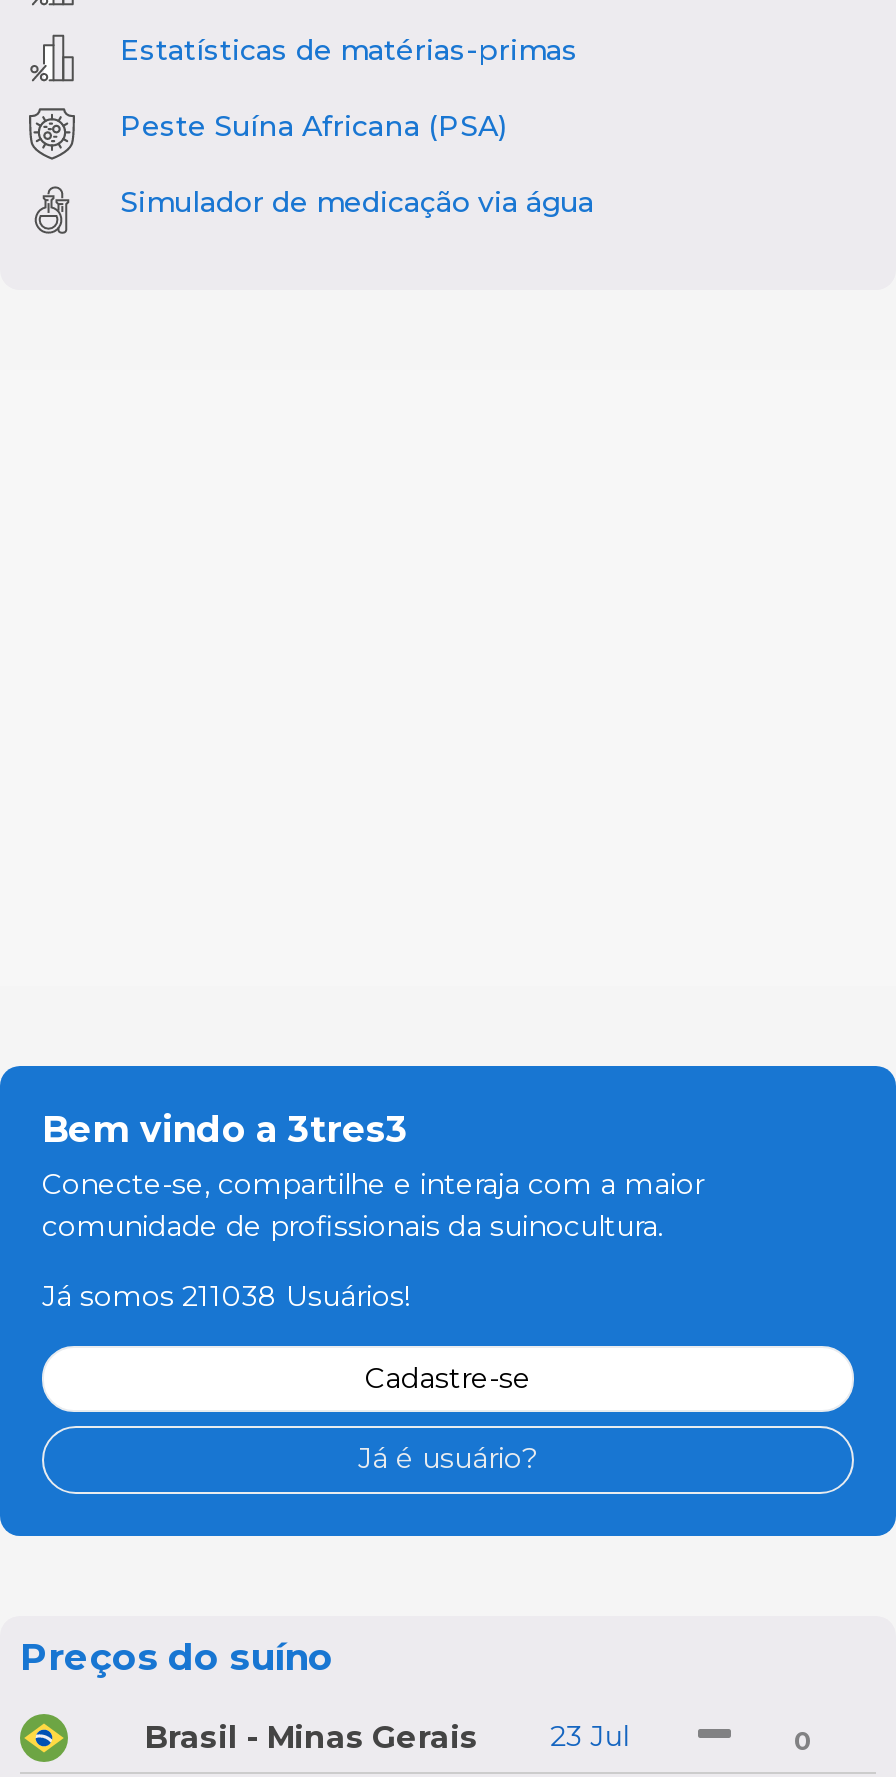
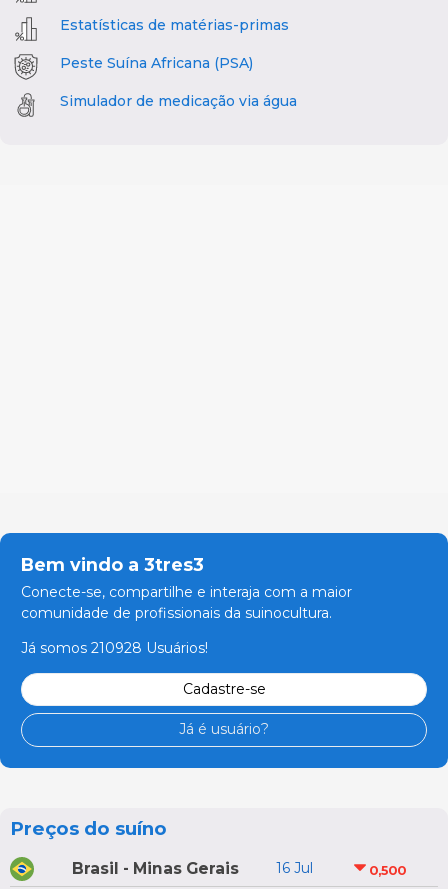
- Já somos 211038 Usuários!
+ Já somos 210928 Usuários!

- 23 Jul
+ 16 Jul

- 0
+ 0,500
